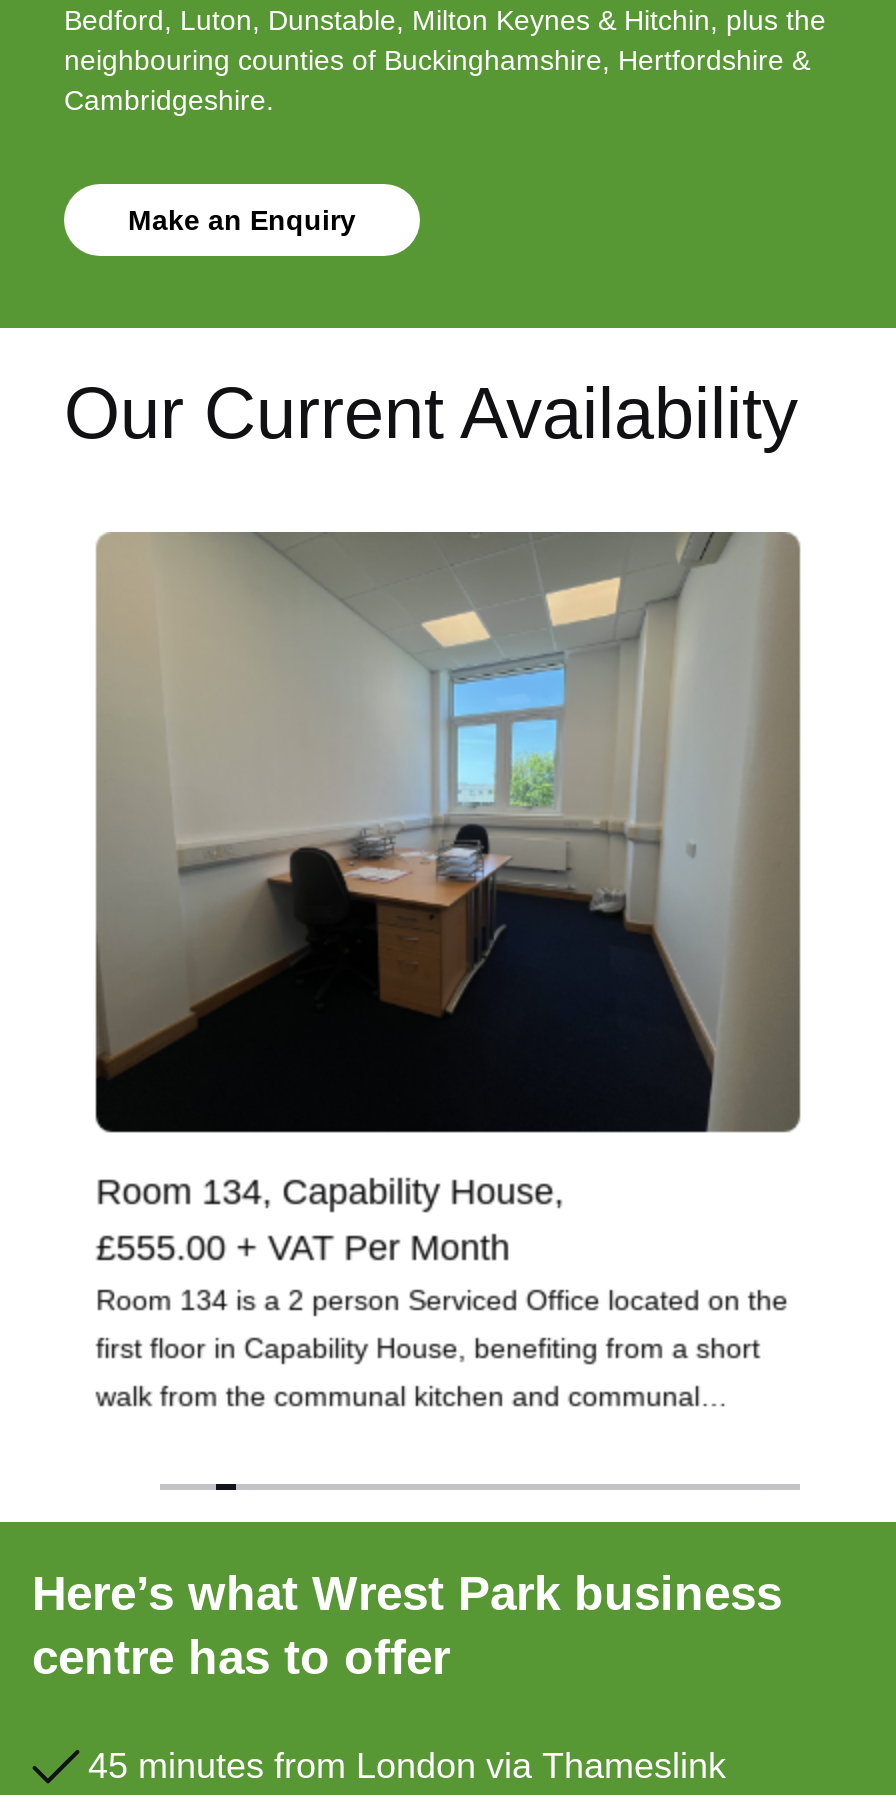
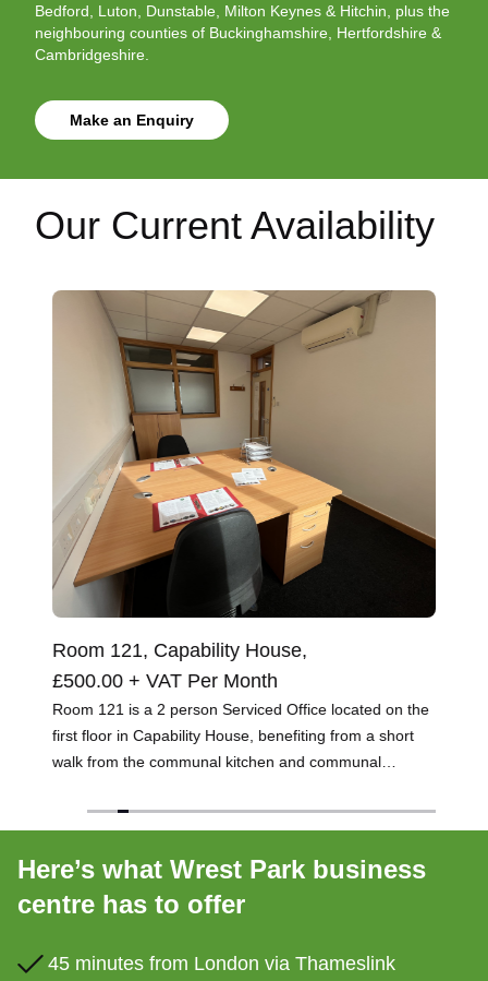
- [image]
+ [image]
